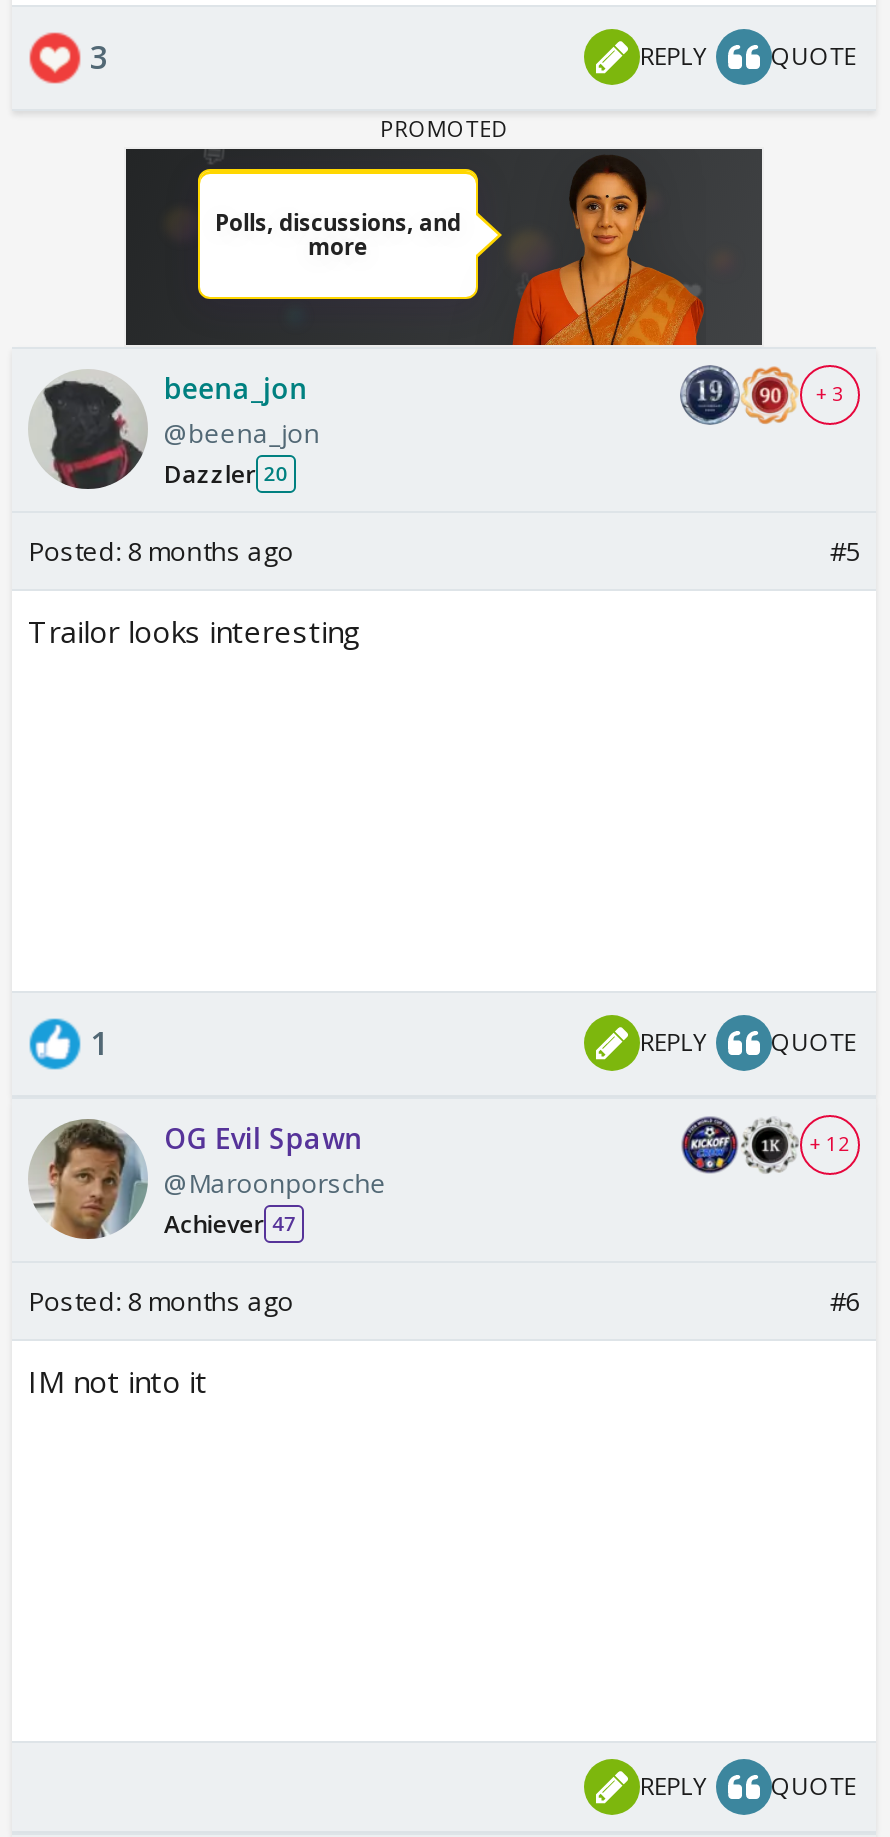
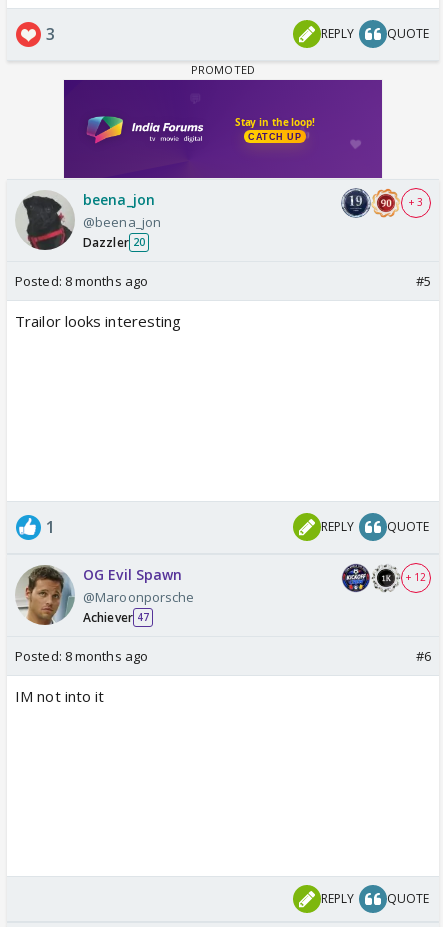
- [image]
+ [image]
